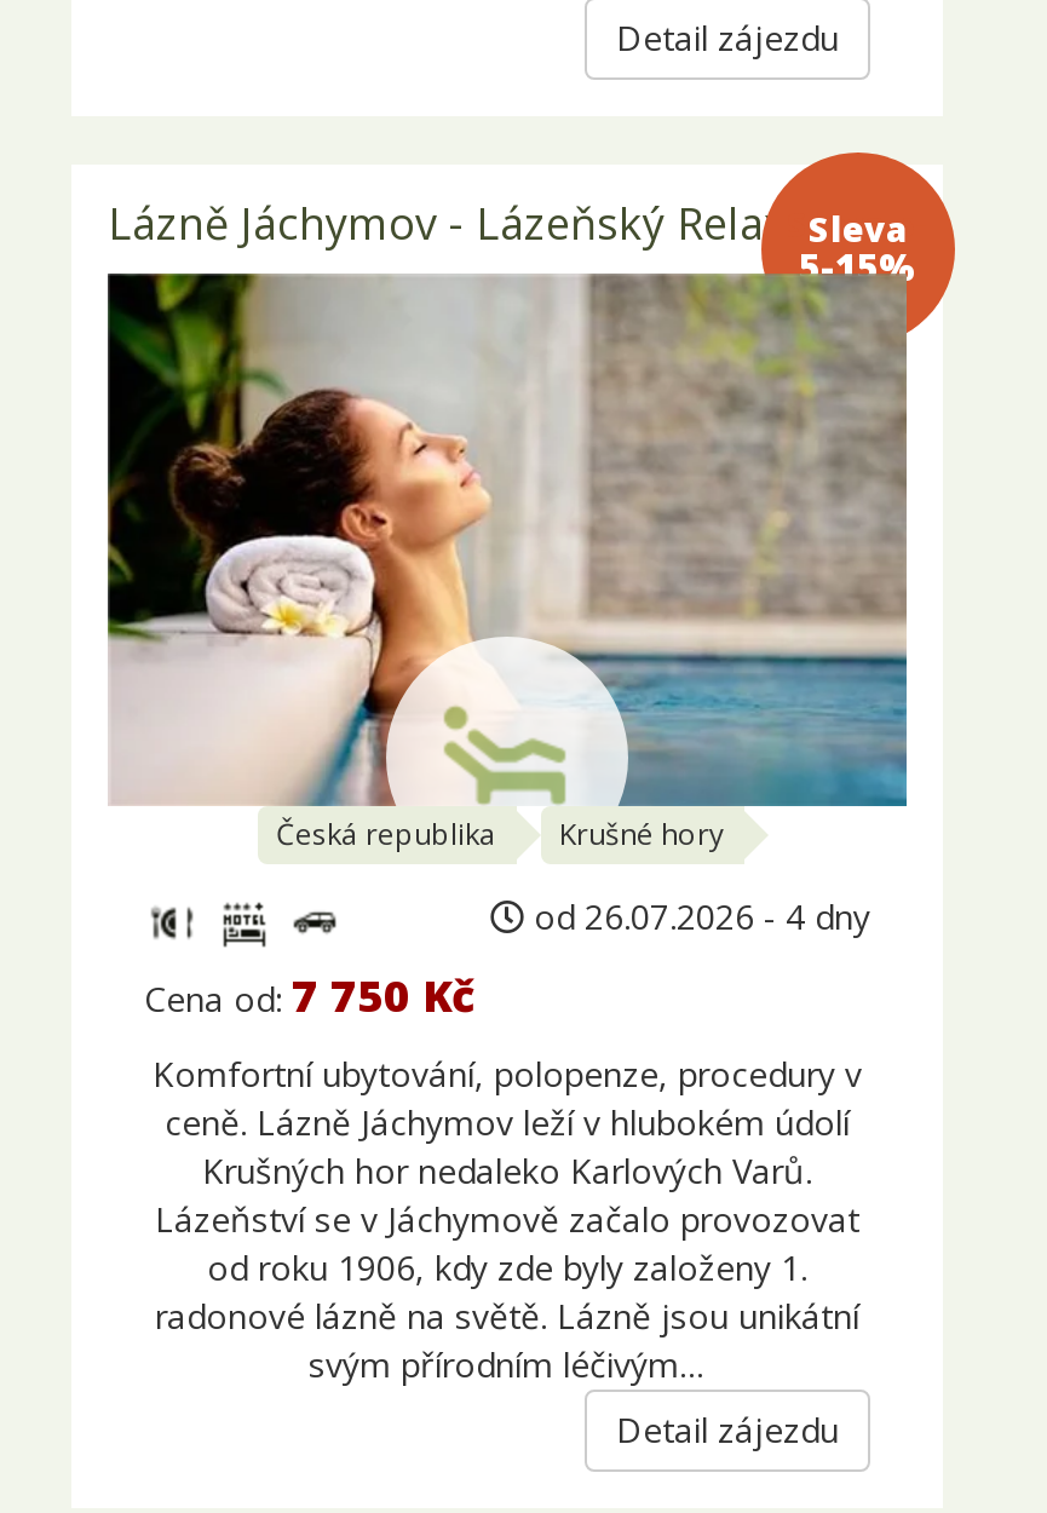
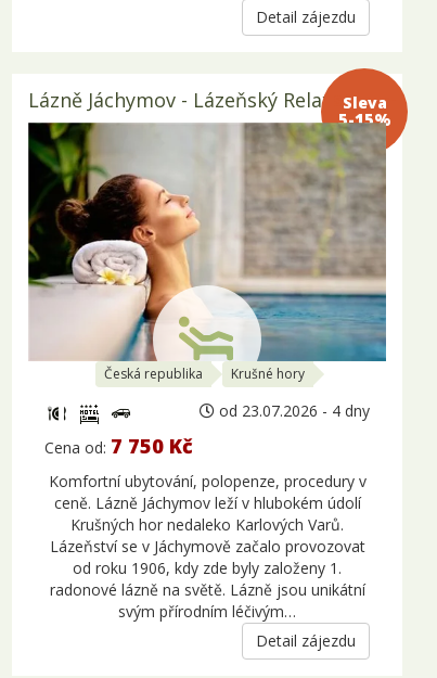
- od 26.07.2026 - 4 dny
+ od 23.07.2026 - 4 dny
